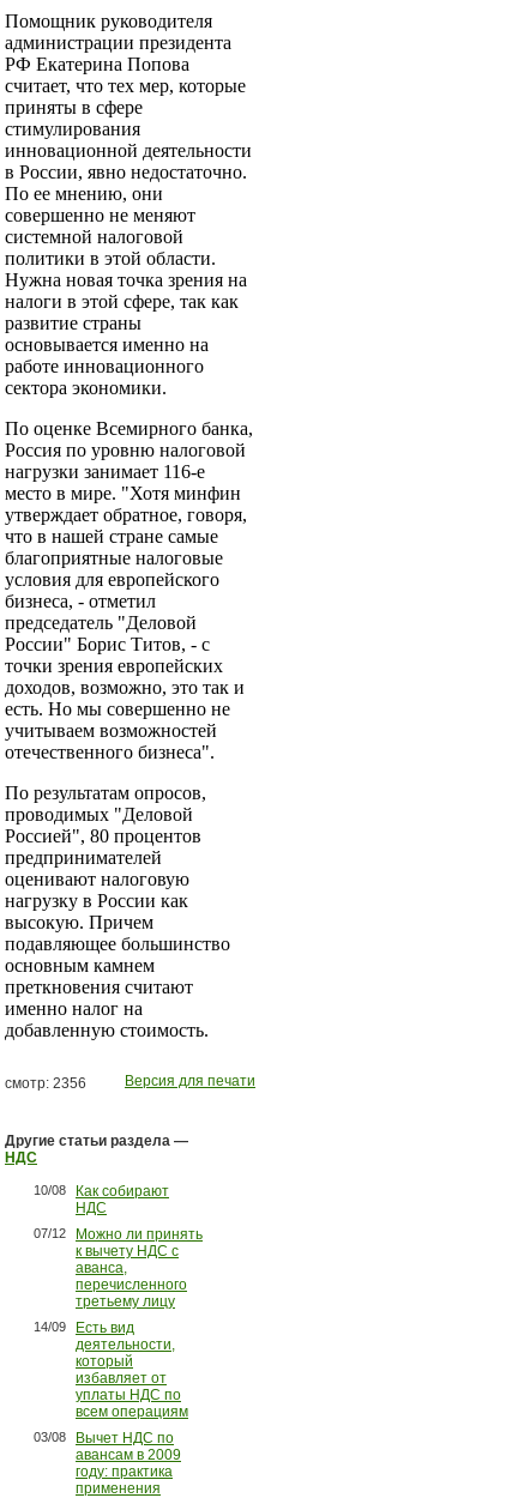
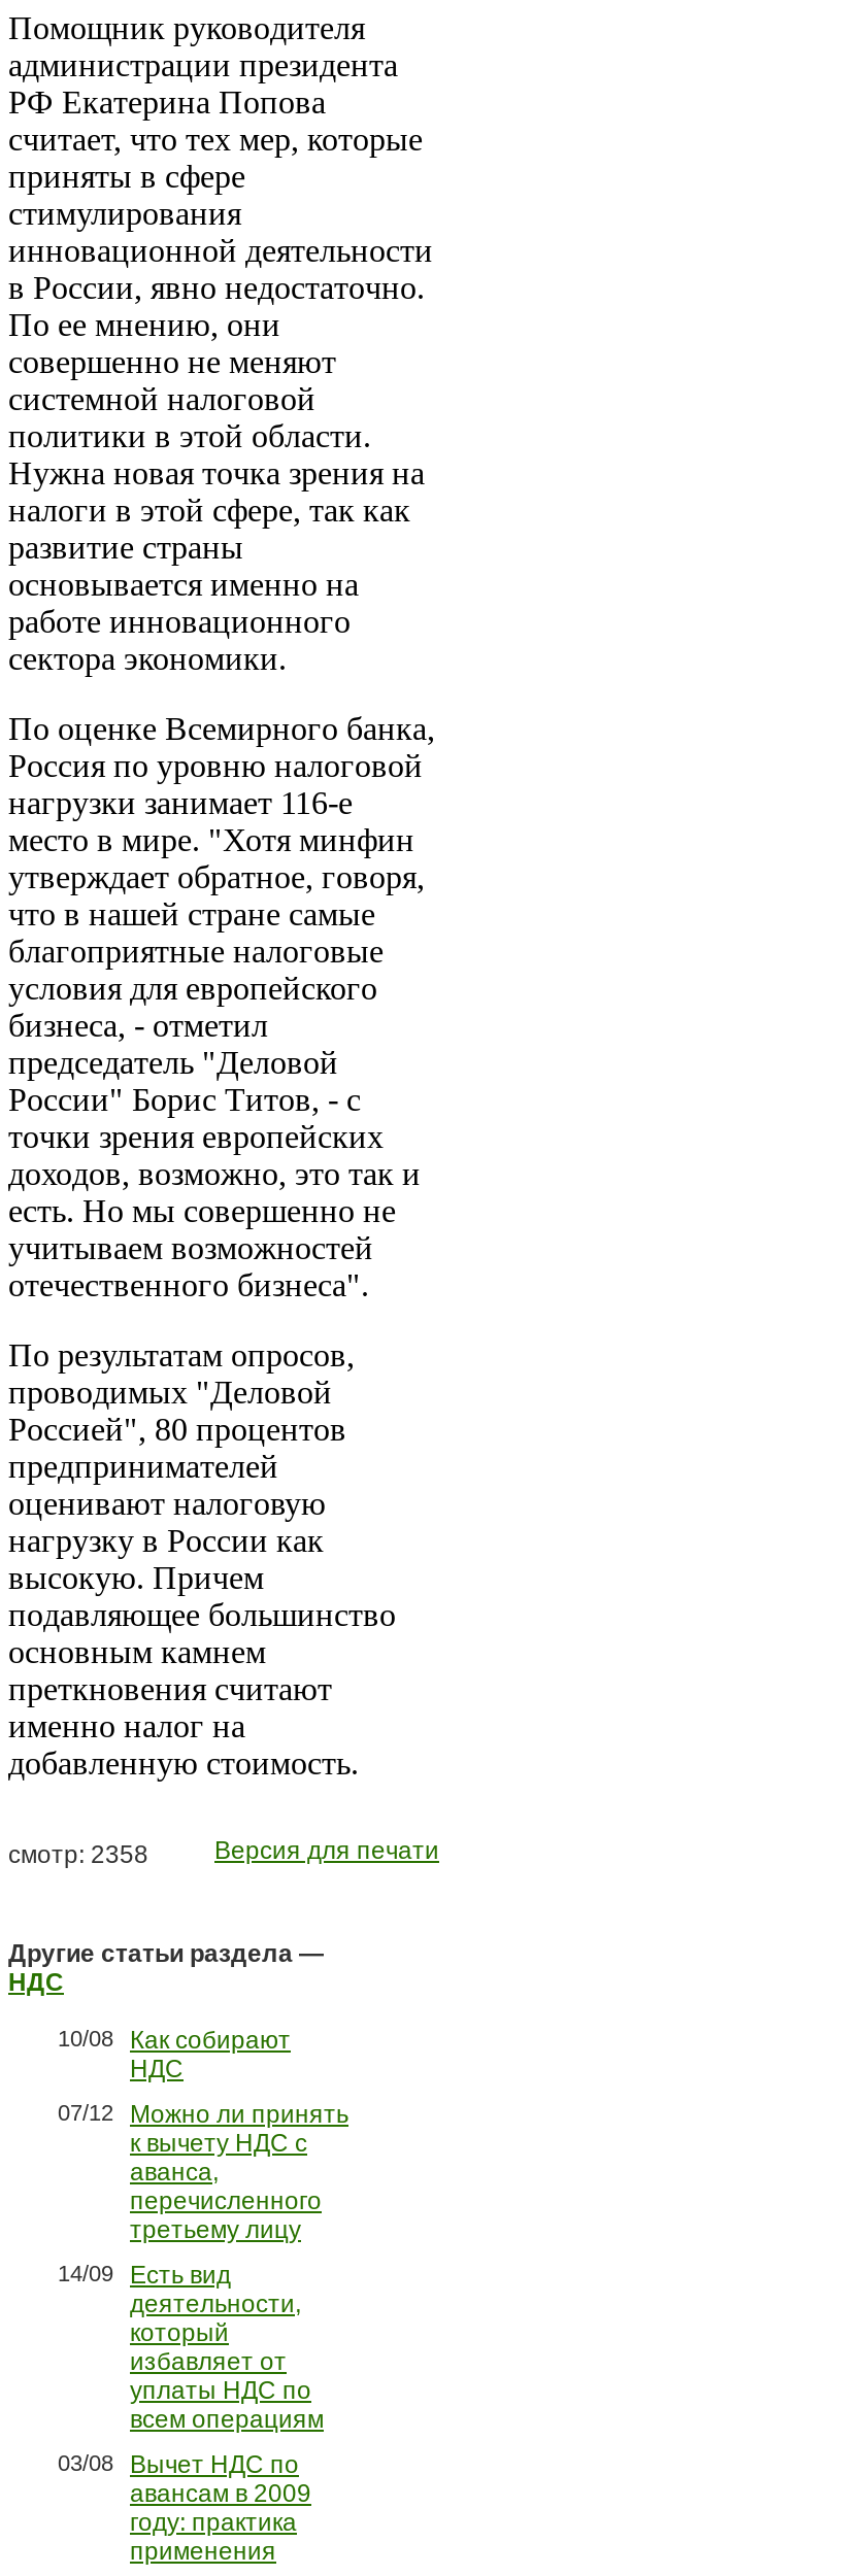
- смотр: 2356
+ смотр: 2358
